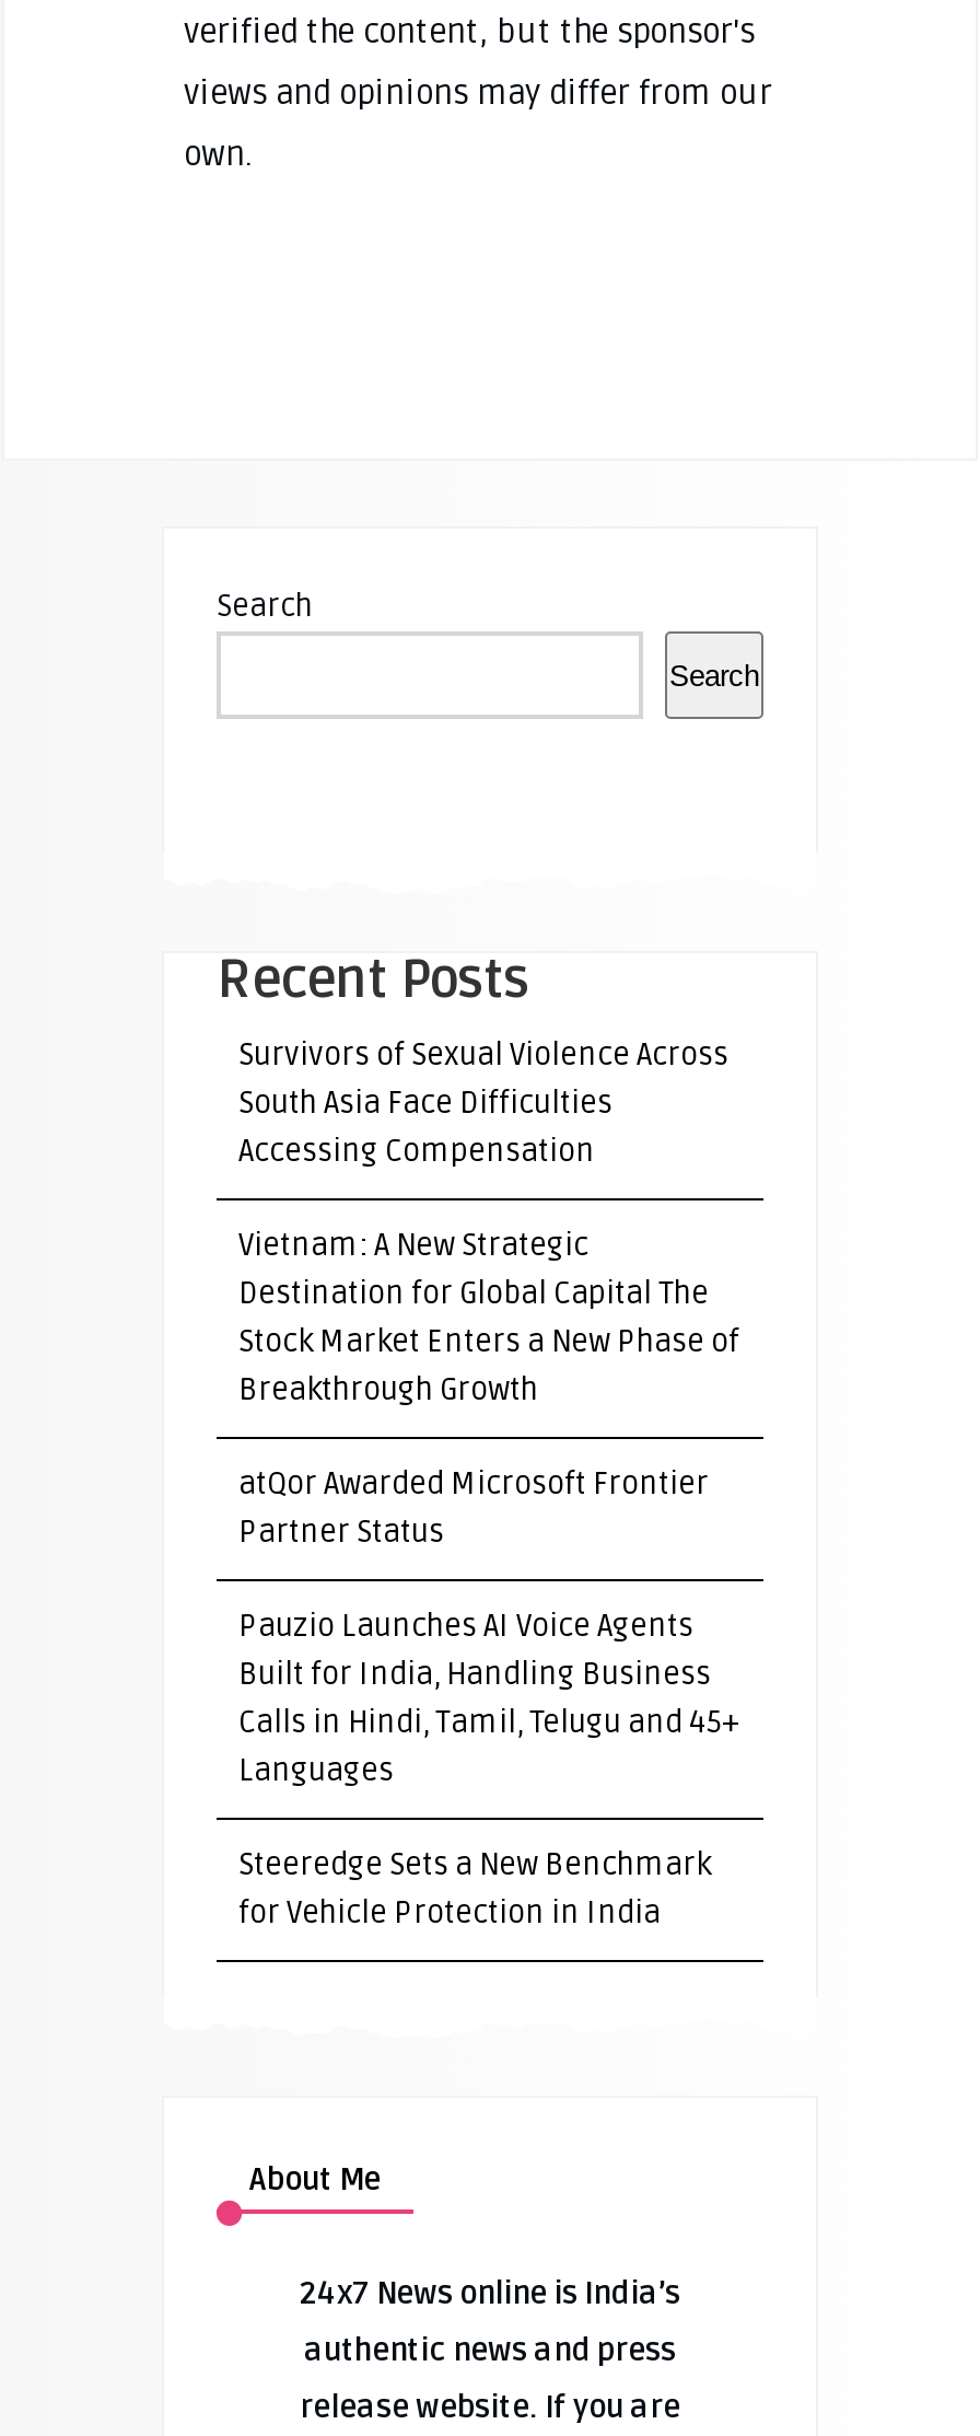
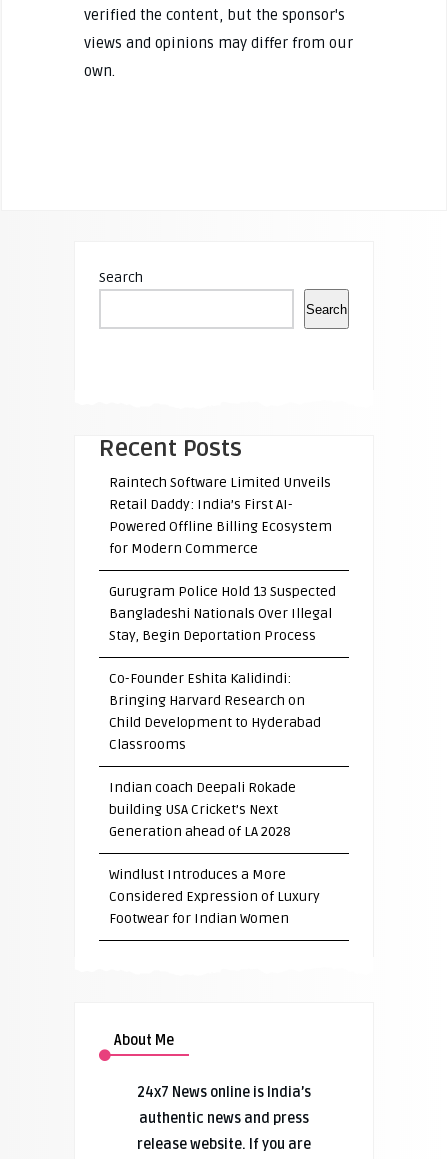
- Survivors of Sexual Violence Across
- South Asia Face Difficulties
- Accessing Compensation
+ Raintech Software Limited Unveils
+ Retail Daddy: India’s First AI-
+ Powered Offline Billing Ecosystem
+ for Modern Commerce

- Vietnam: A New Strategic
- Destination for Global Capital The
- Stock Market Enters a New Phase of
- Breakthrough Growth
+ Gurugram Police Hold 13 Suspected
+ Bangladeshi Nationals Over Illegal
+ Stay, Begin Deportation Process

- atQor Awarded Microsoft Frontier
- Partner Status
+ Co-Founder Eshita Kalidindi:
+ Bringing Harvard Research on
+ Child Development to Hyderabad
+ Classrooms

- Pauzio Launches AI Voice Agents
- Built for India, Handling Business
- Calls in Hindi, Tamil, Telugu and 45+
- Languages
+ Indian coach Deepali Rokade
+ building USA Cricket’s Next
+ Generation ahead of LA 2028

- Steeredge Sets a New Benchmark
- for Vehicle Protection in India
+ Windlust Introduces a More
+ Considered Expression of Luxury
+ Footwear for Indian Women
